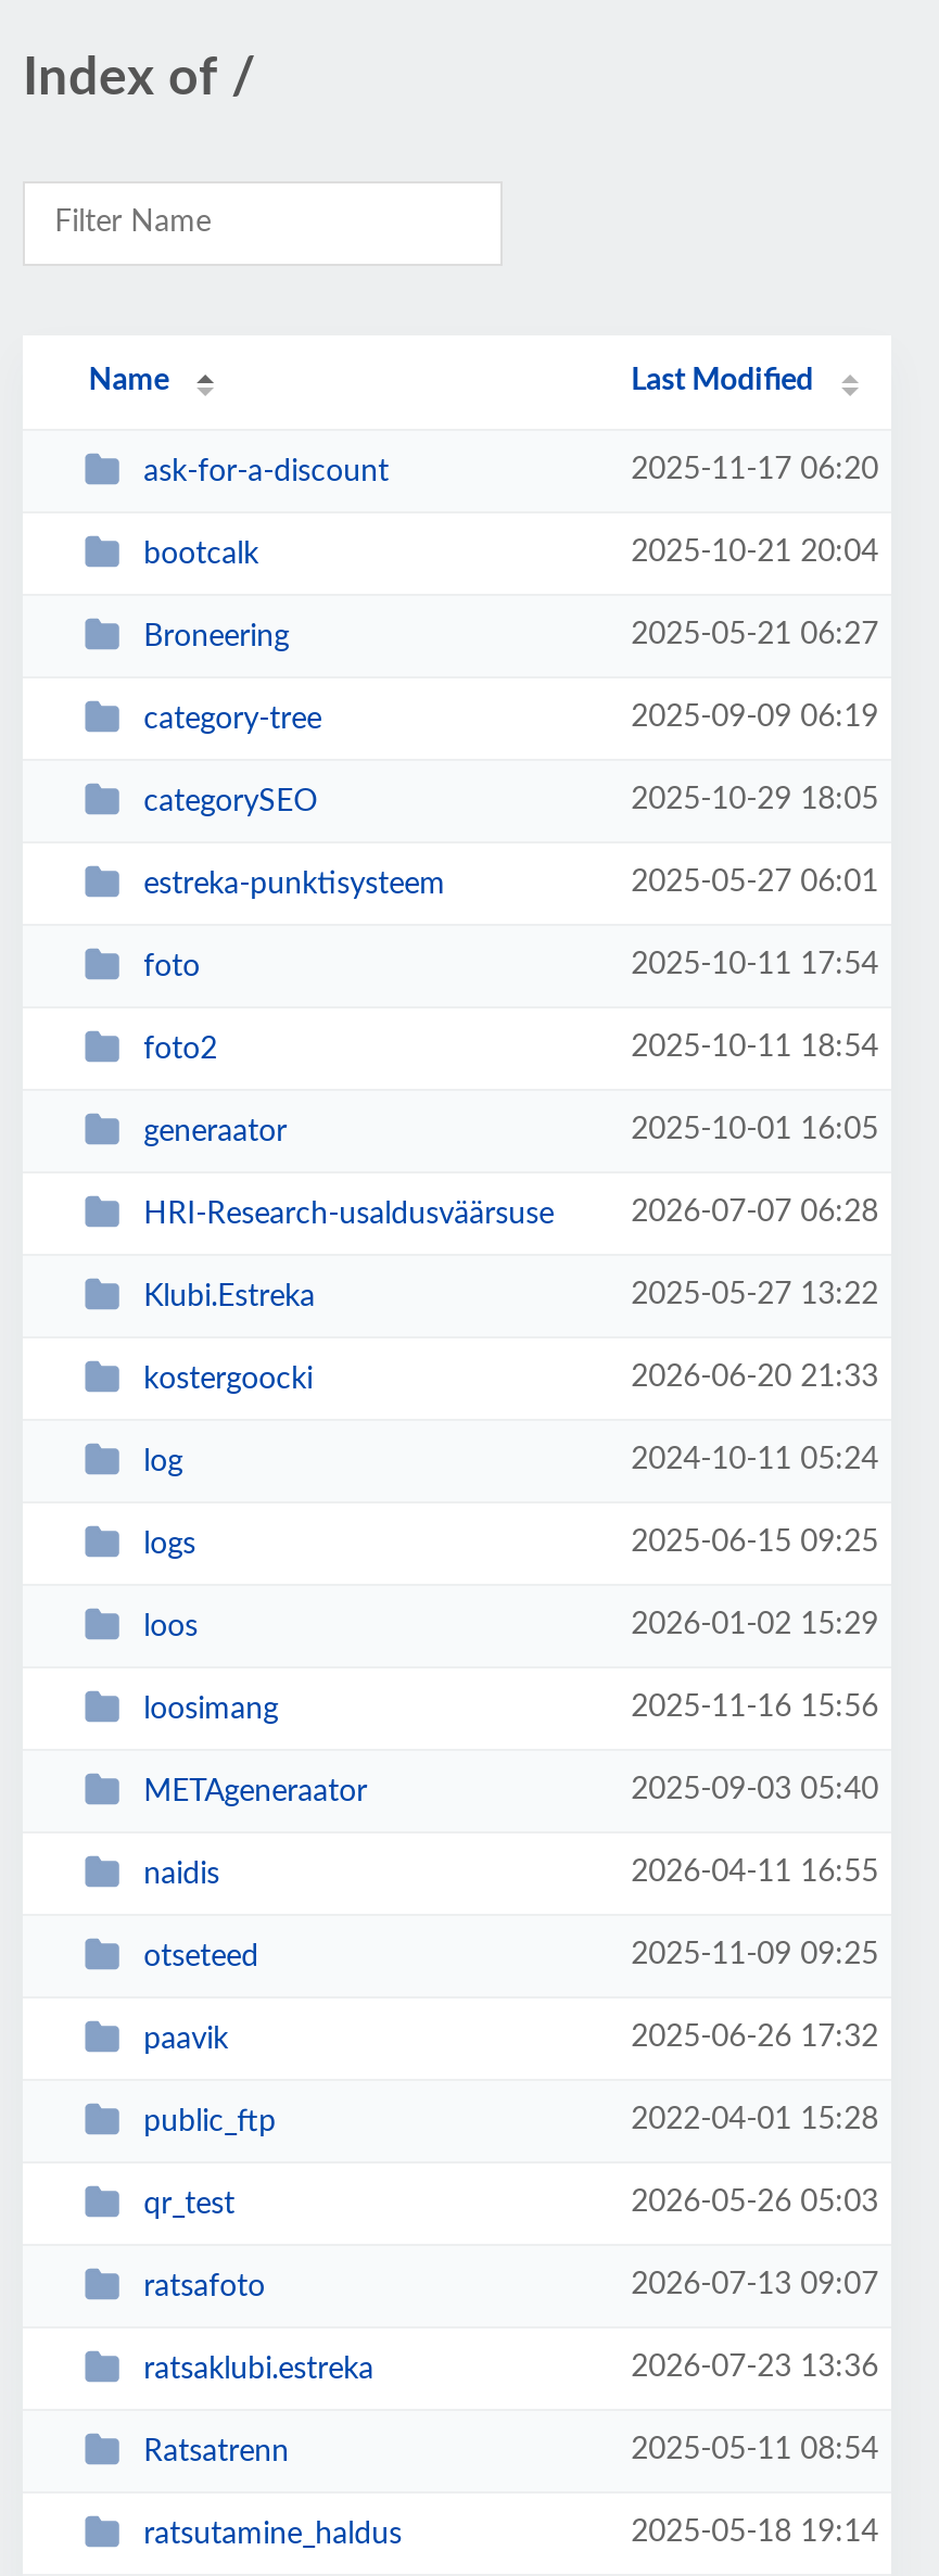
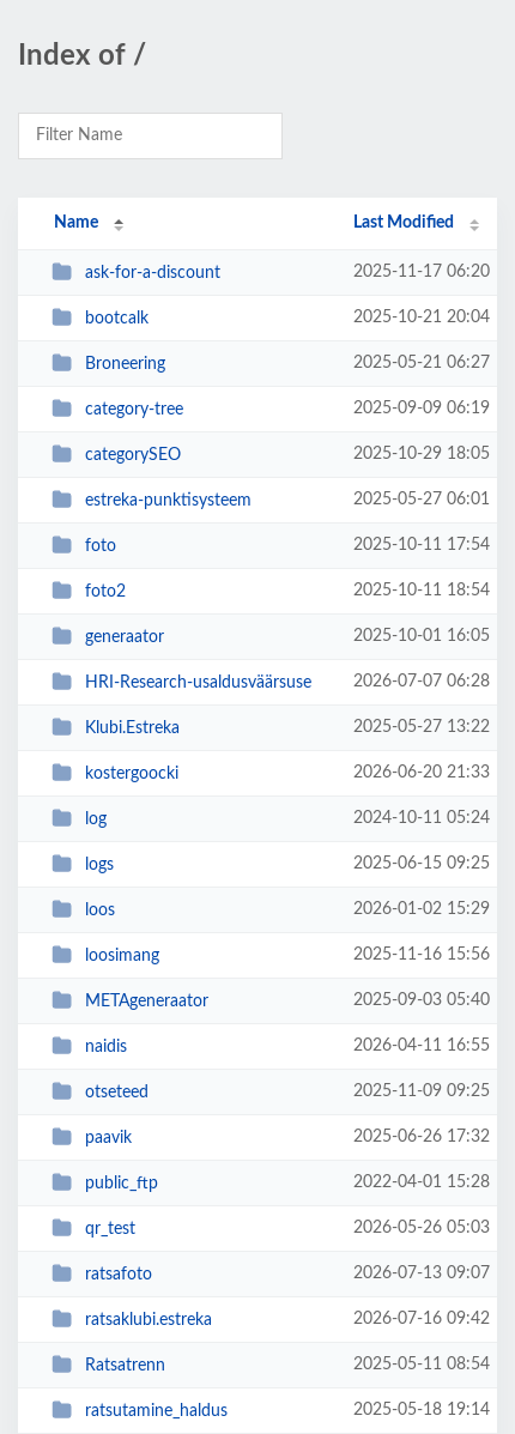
- 2026-07-23 13:36
+ 2026-07-16 09:42
